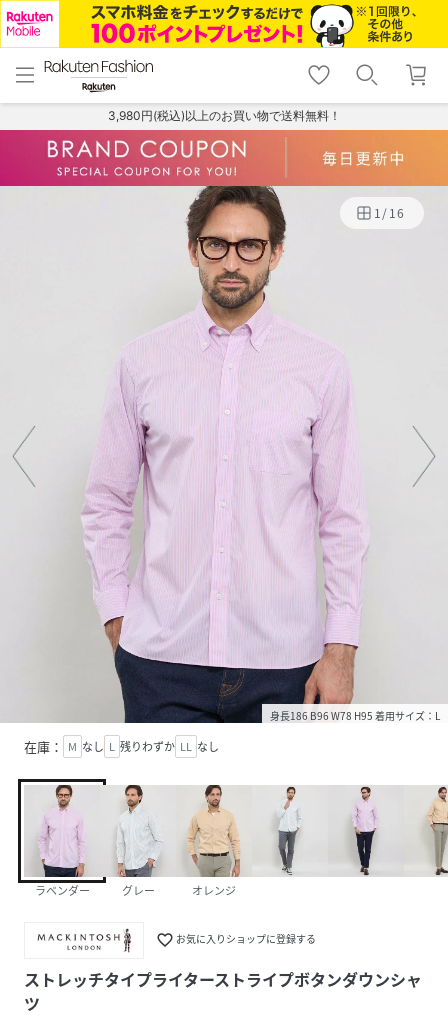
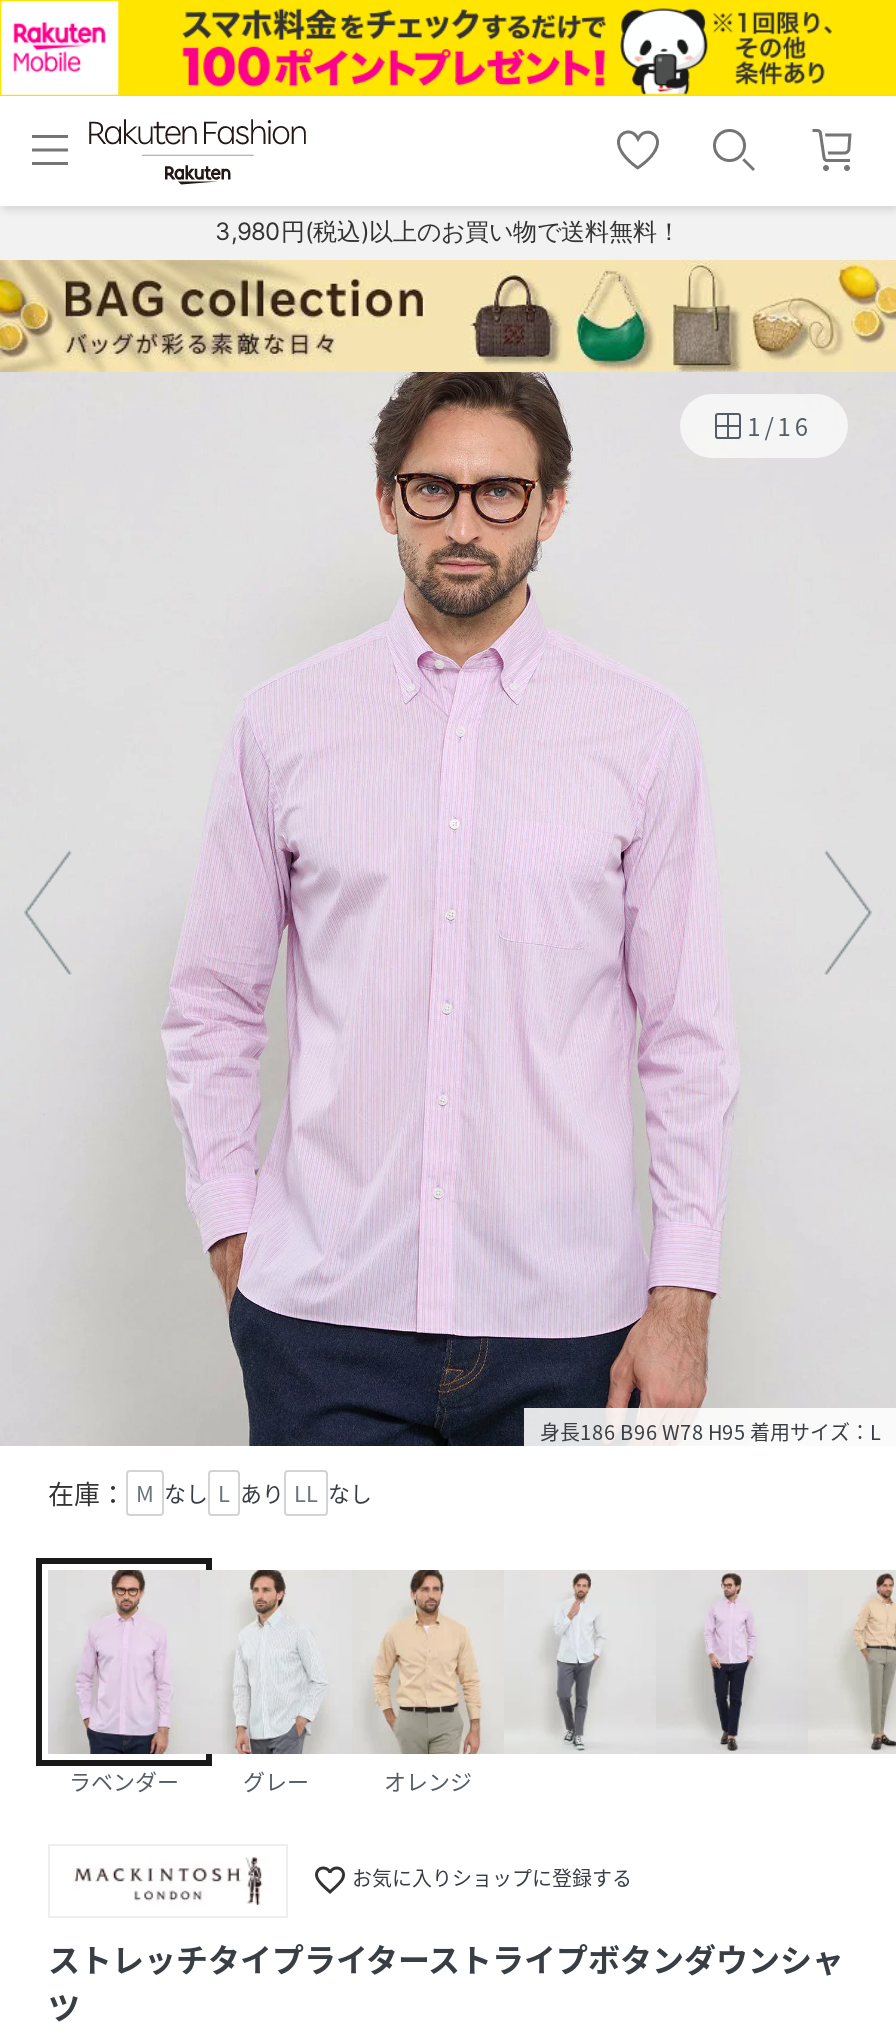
- [image]
+ [image]

- 在庫： M なし L 残りわずか LL なし
+ 在庫： M なし L あり LL なし
